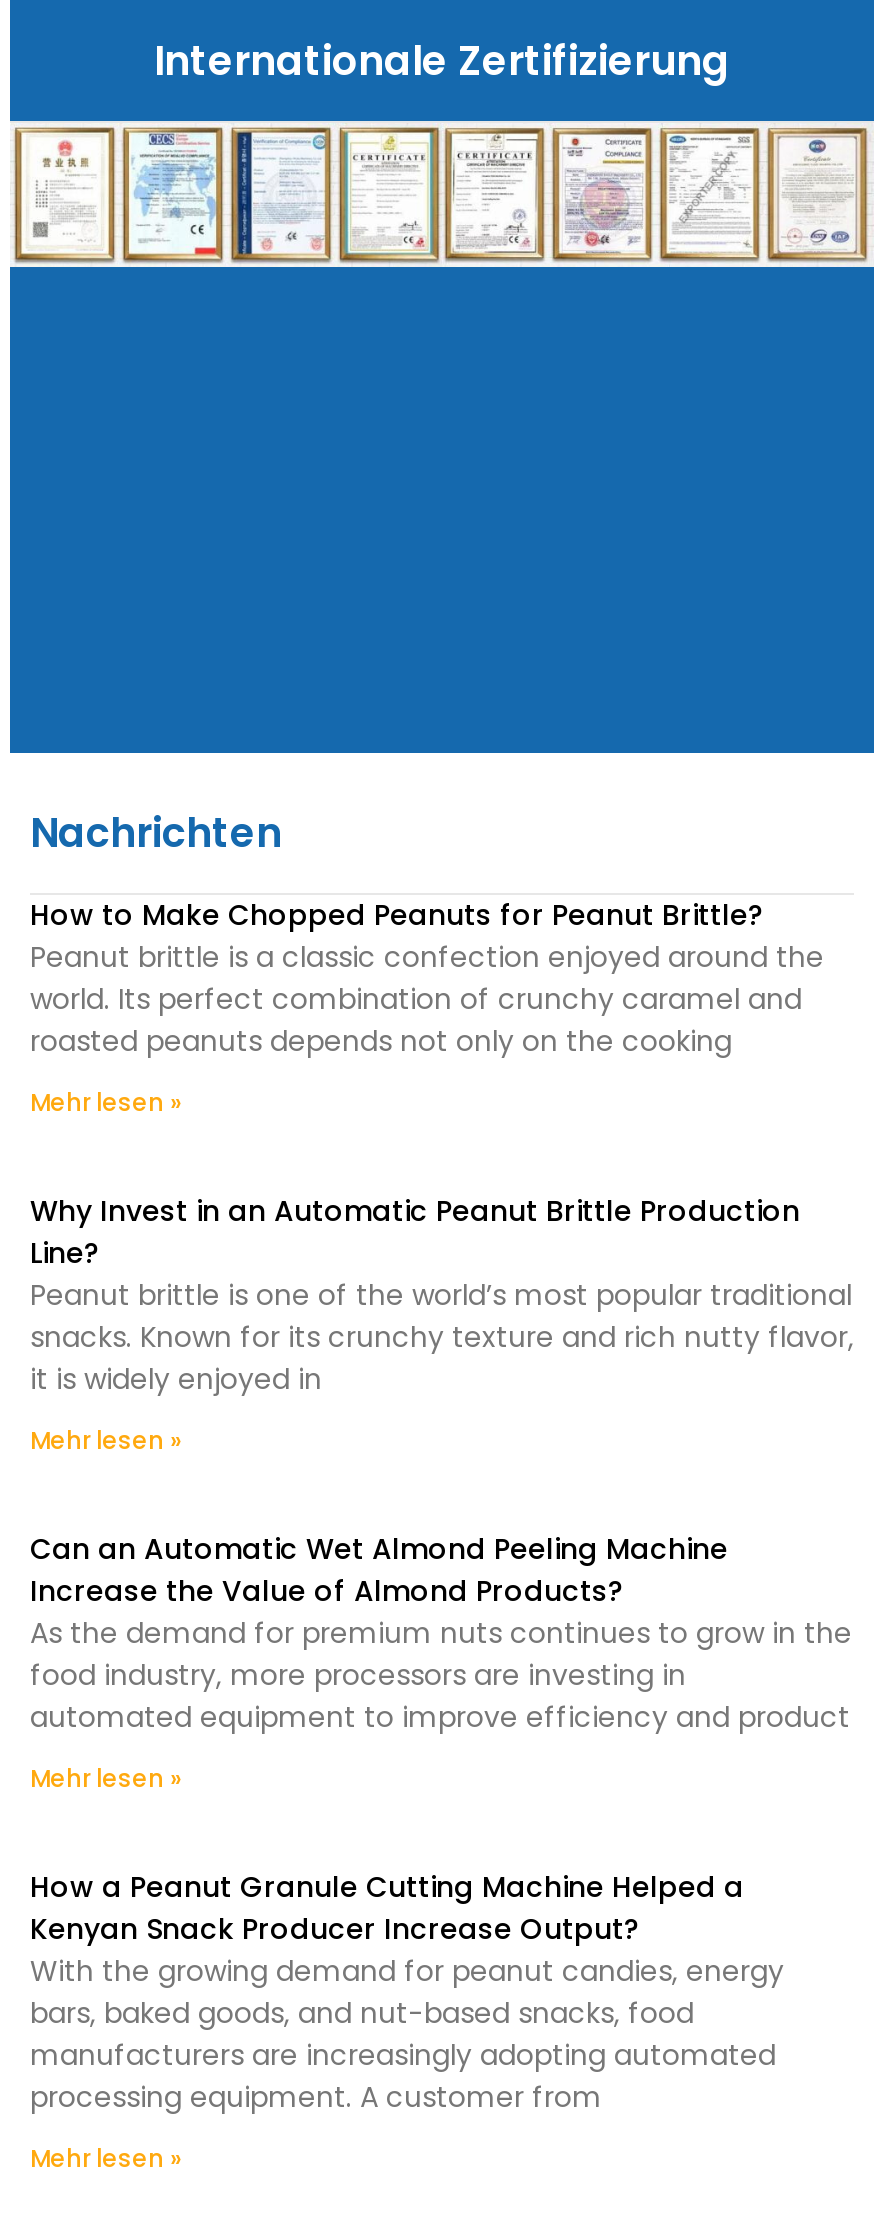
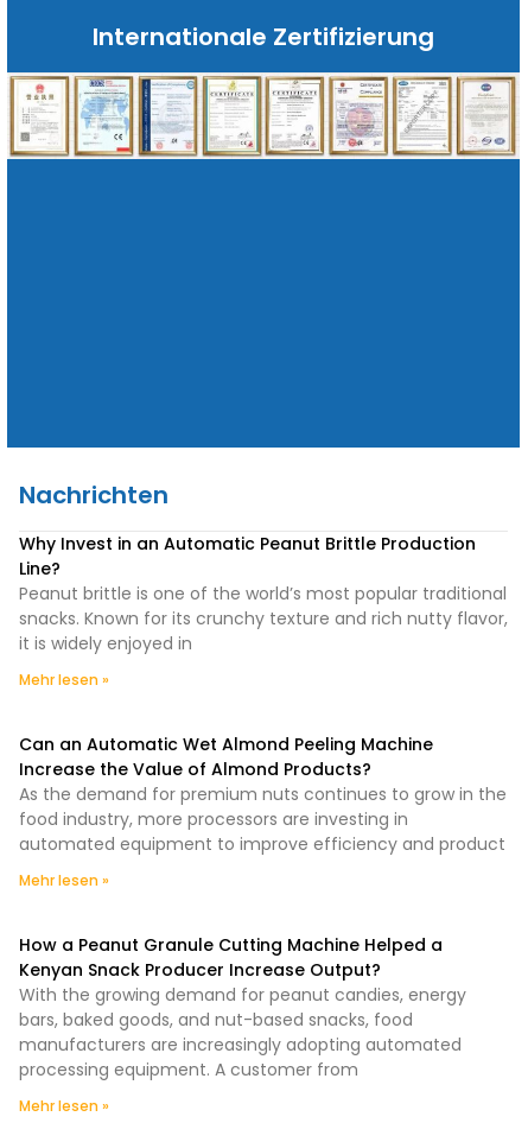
- How to Make Chopped Peanuts for Peanut Brittle?
- Peanut brittle is a classic confection enjoyed around the
- world. Its perfect combination of crunchy caramel and
- roasted peanuts depends not only on the cooking
- Mehr lesen »
